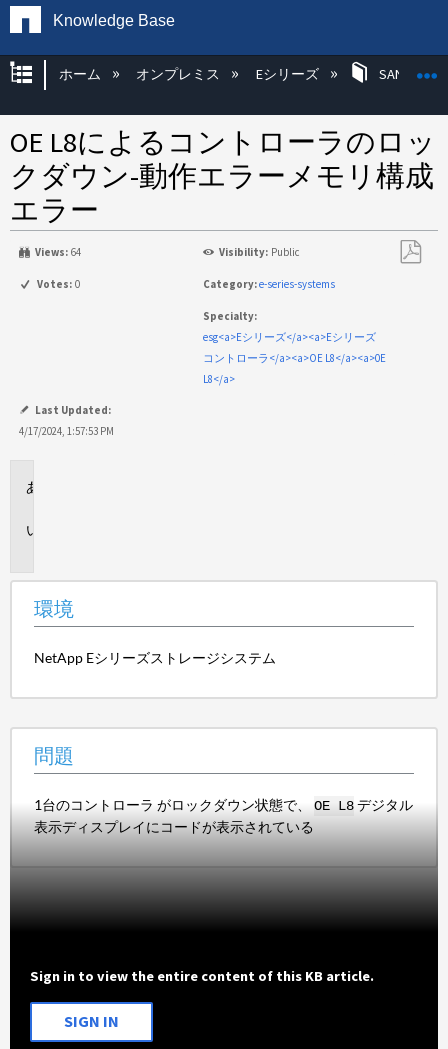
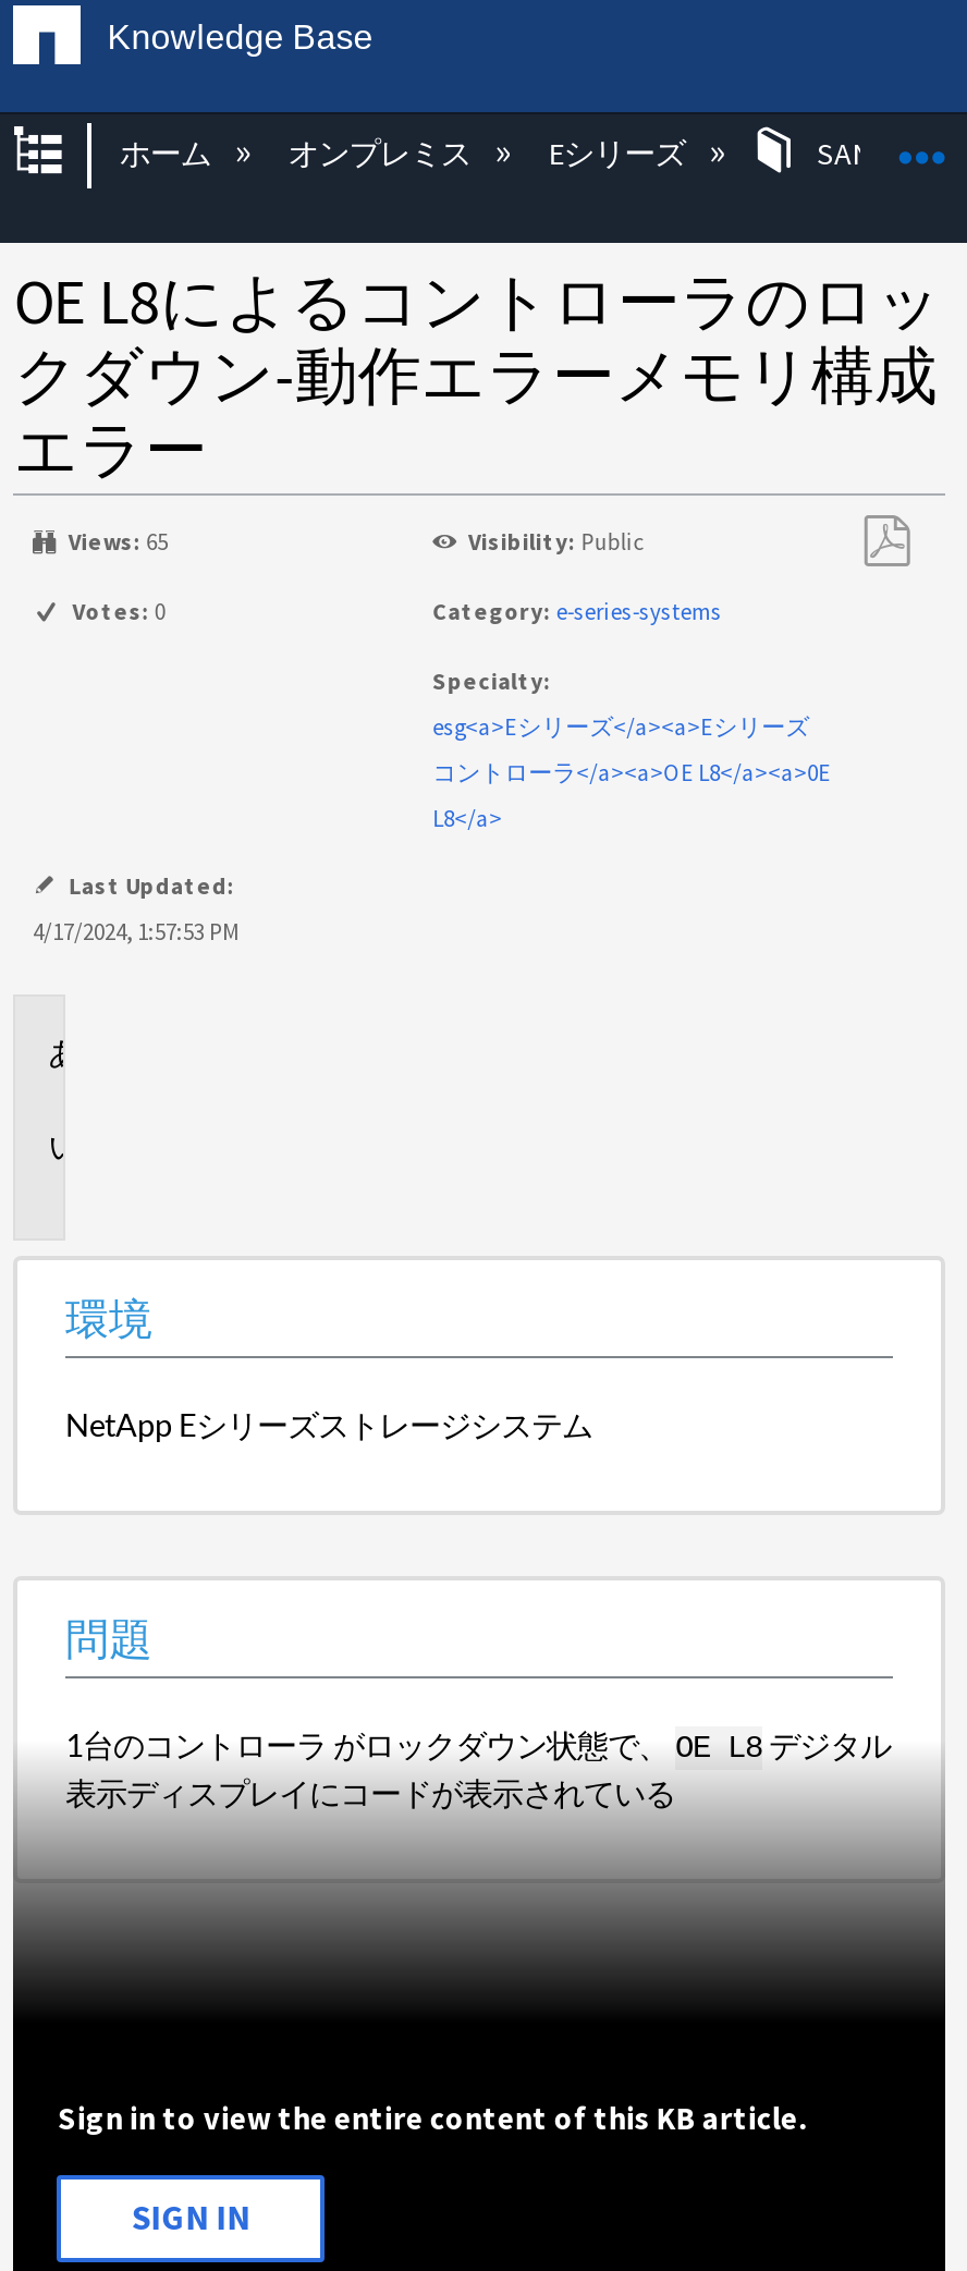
- Views: 64
+ Views: 65
